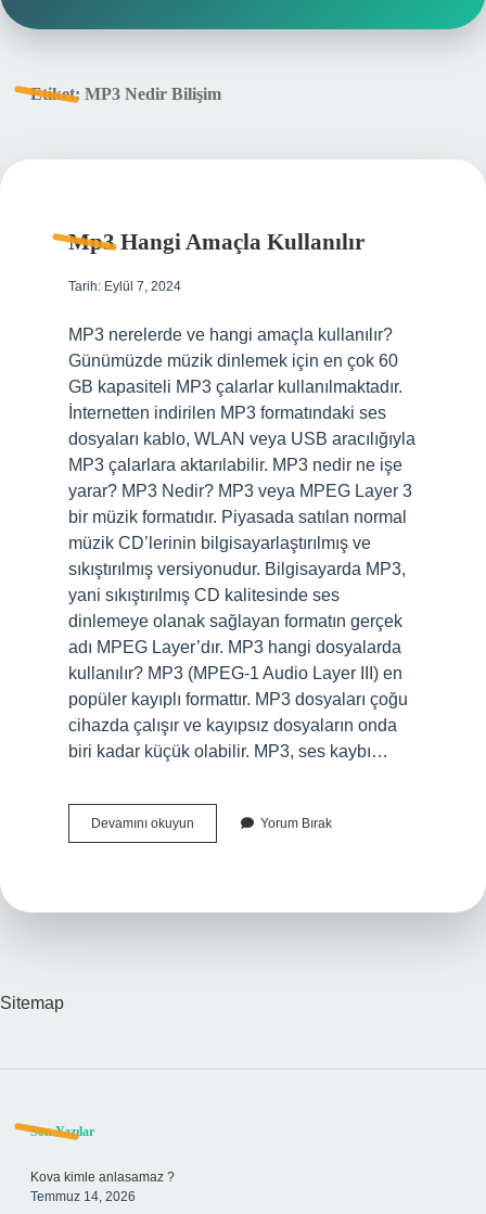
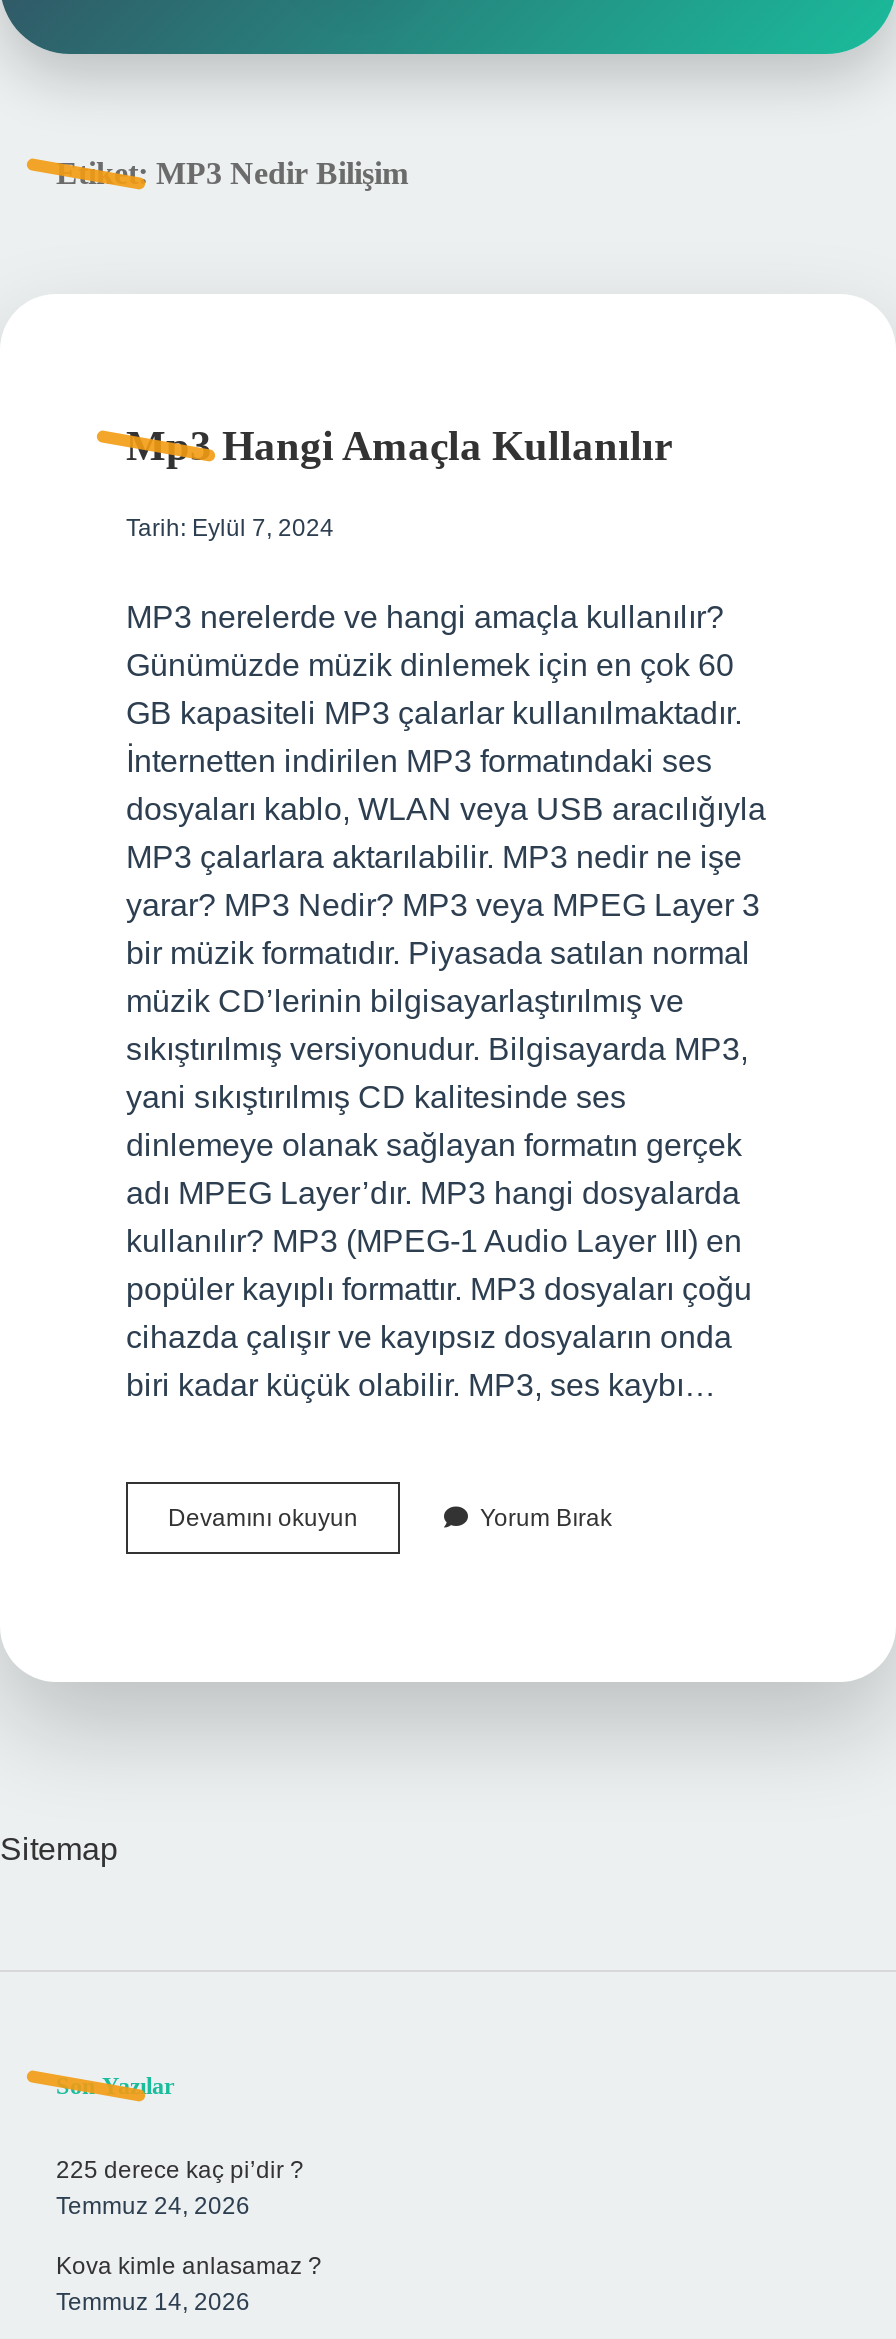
+ 225 derece kaç pi’dir ?
+ Temmuz 24, 2026
